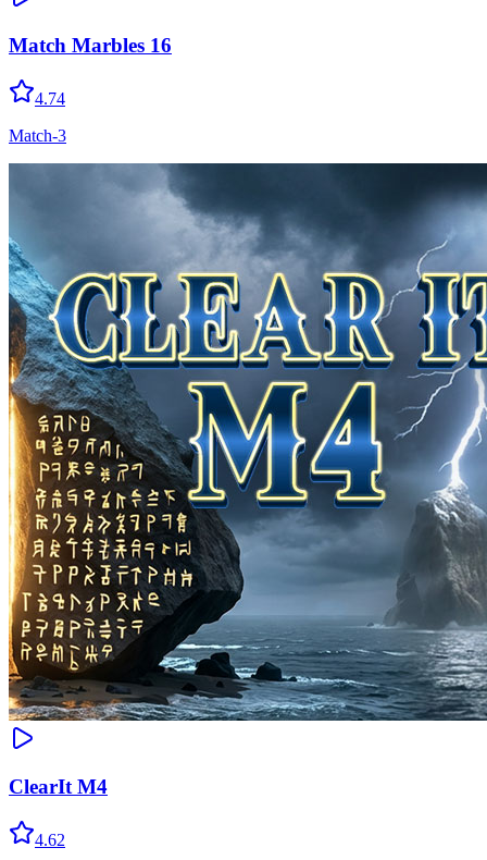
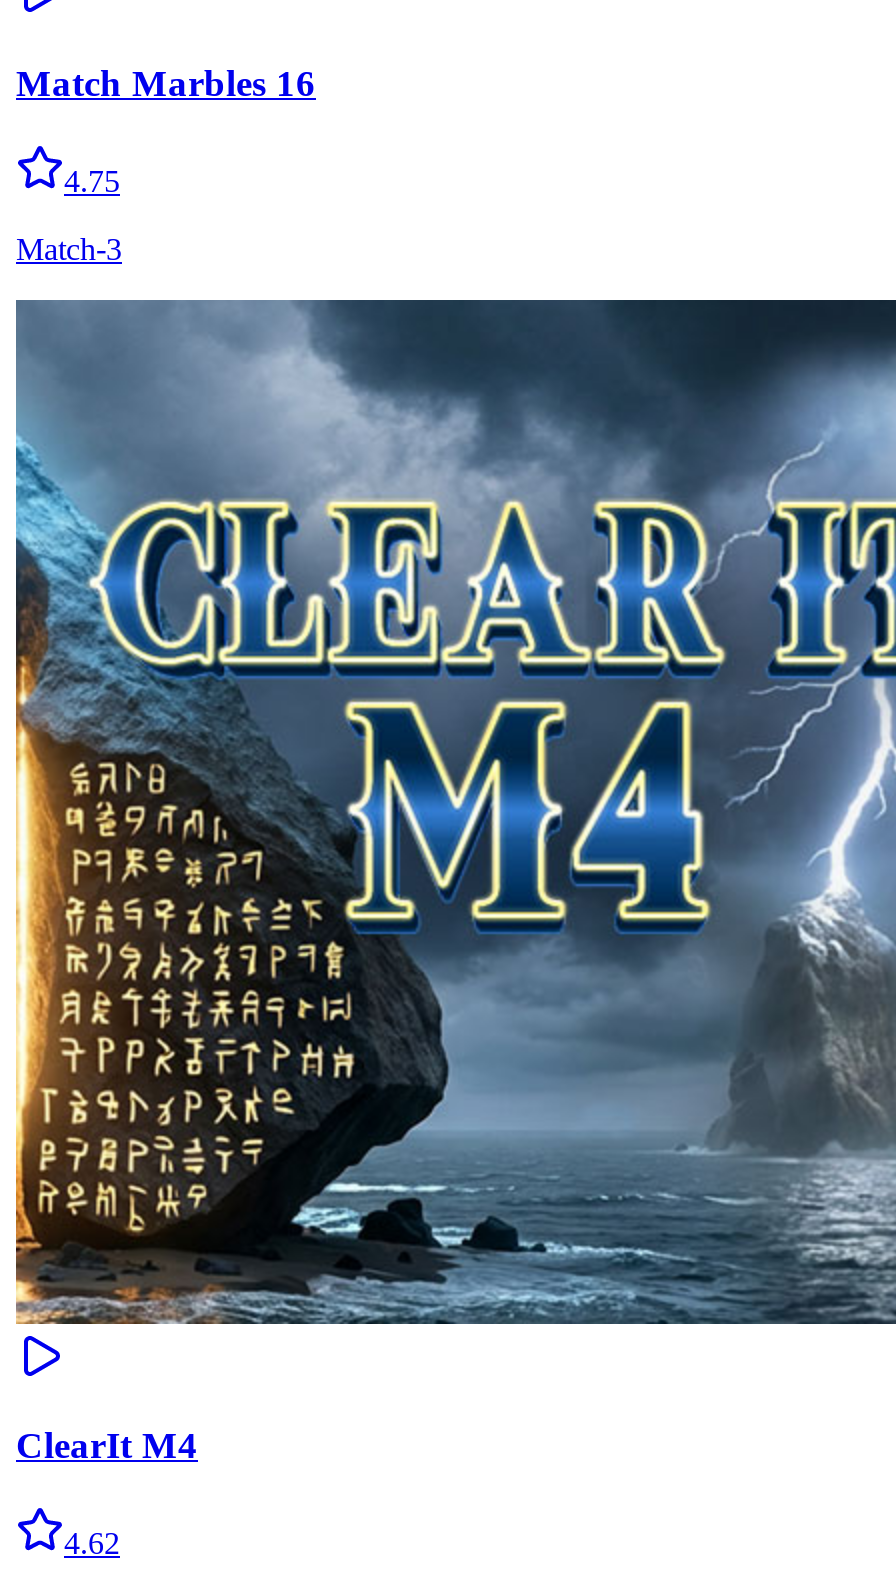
- 4.74
+ 4.75
